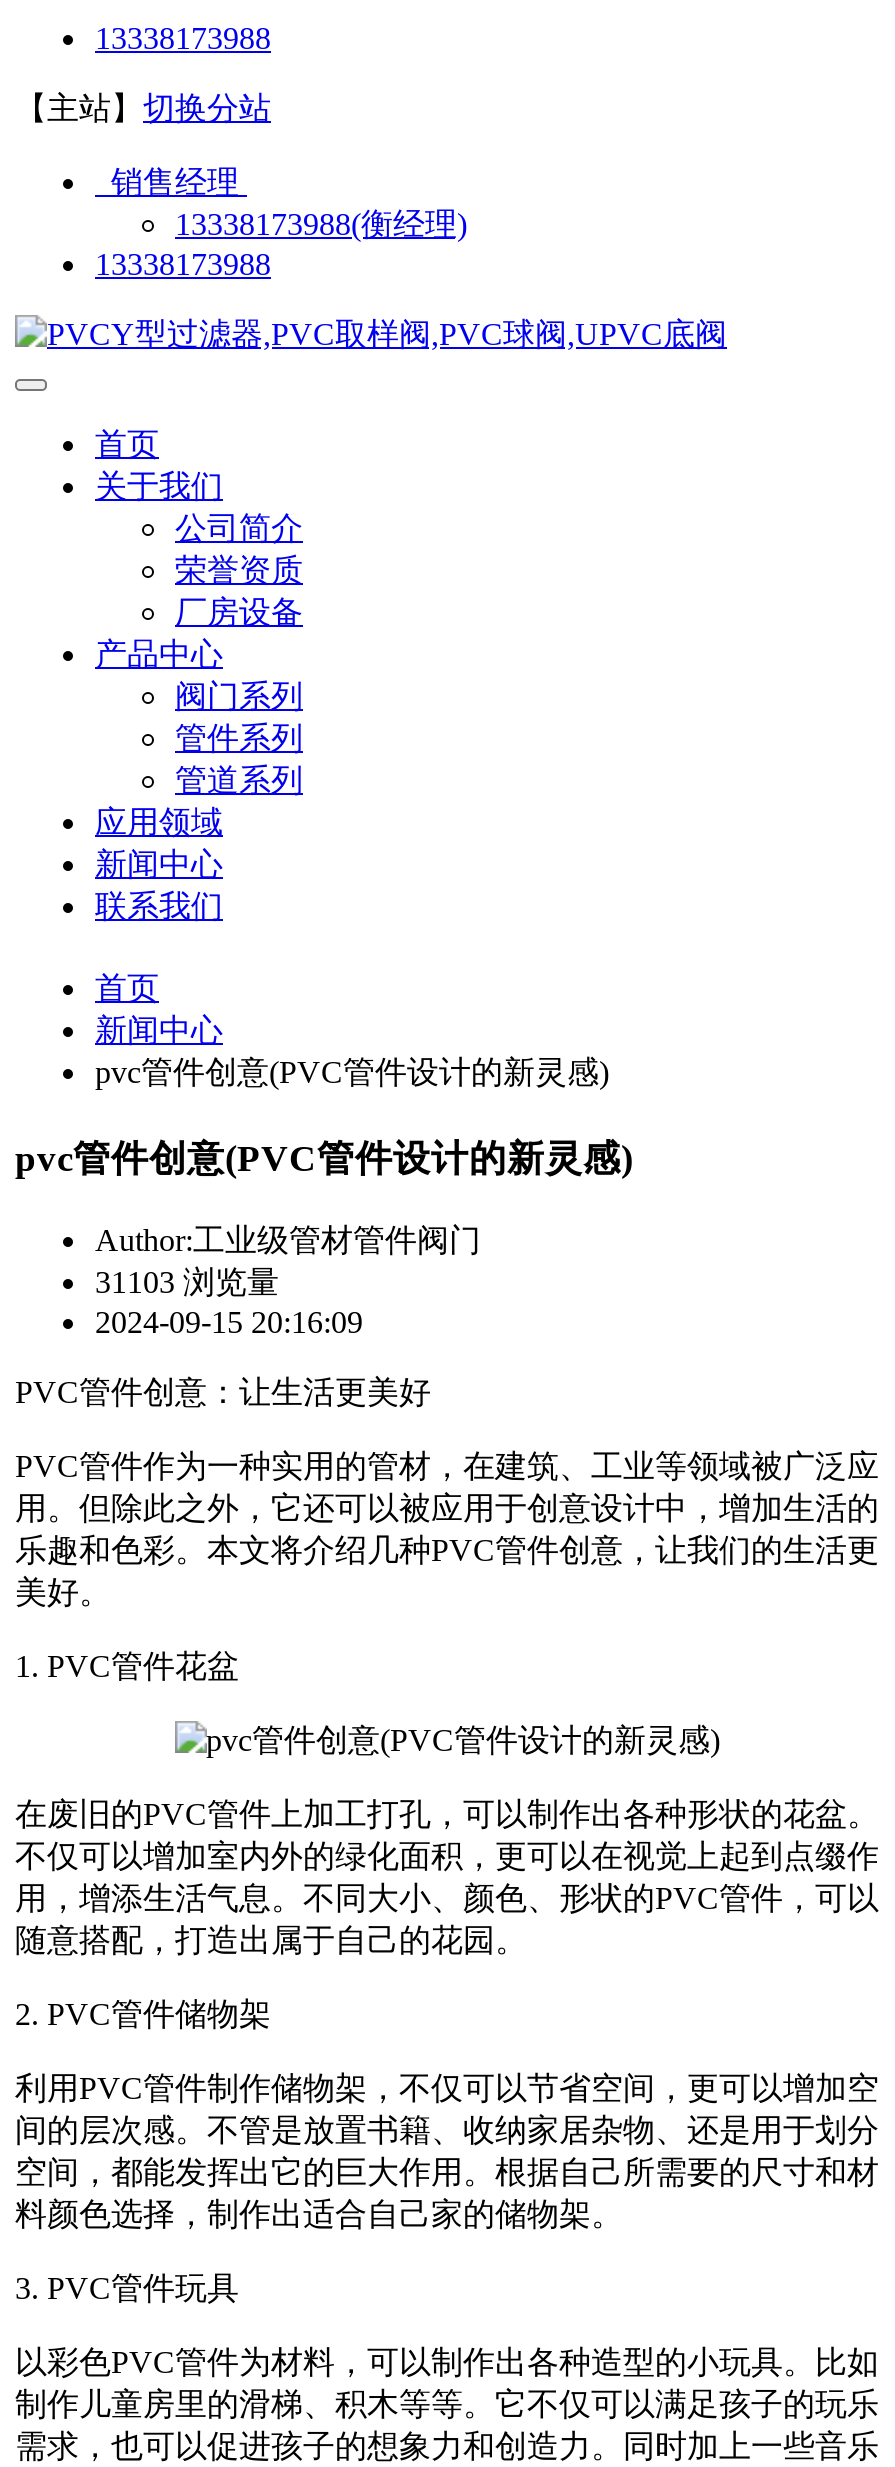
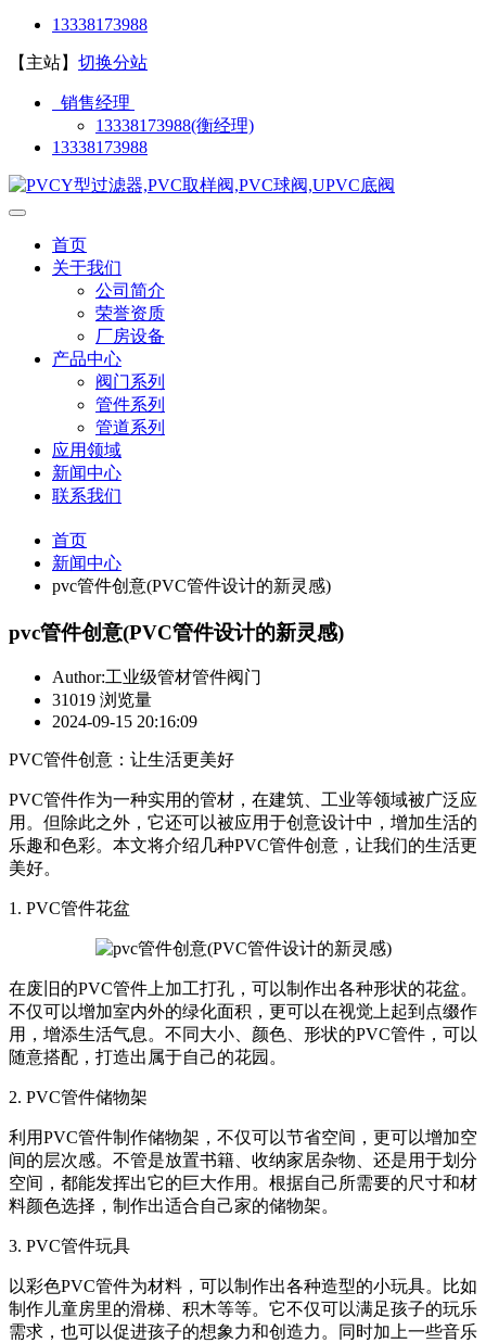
- 31103 浏览量
+ 31019 浏览量
